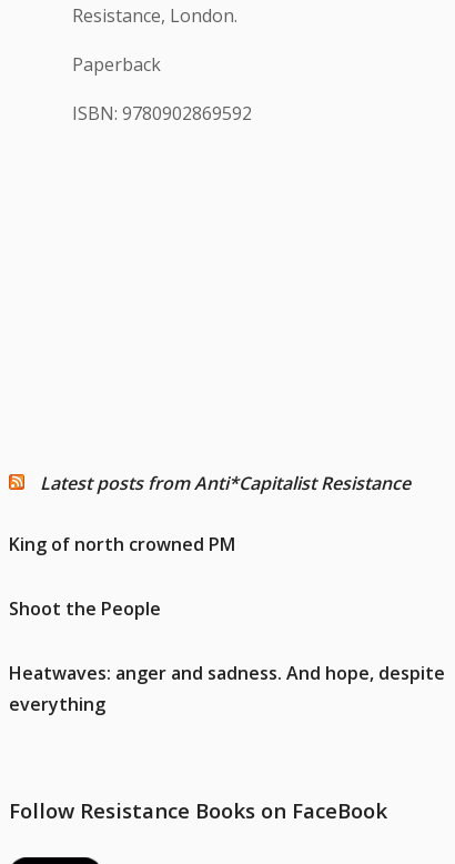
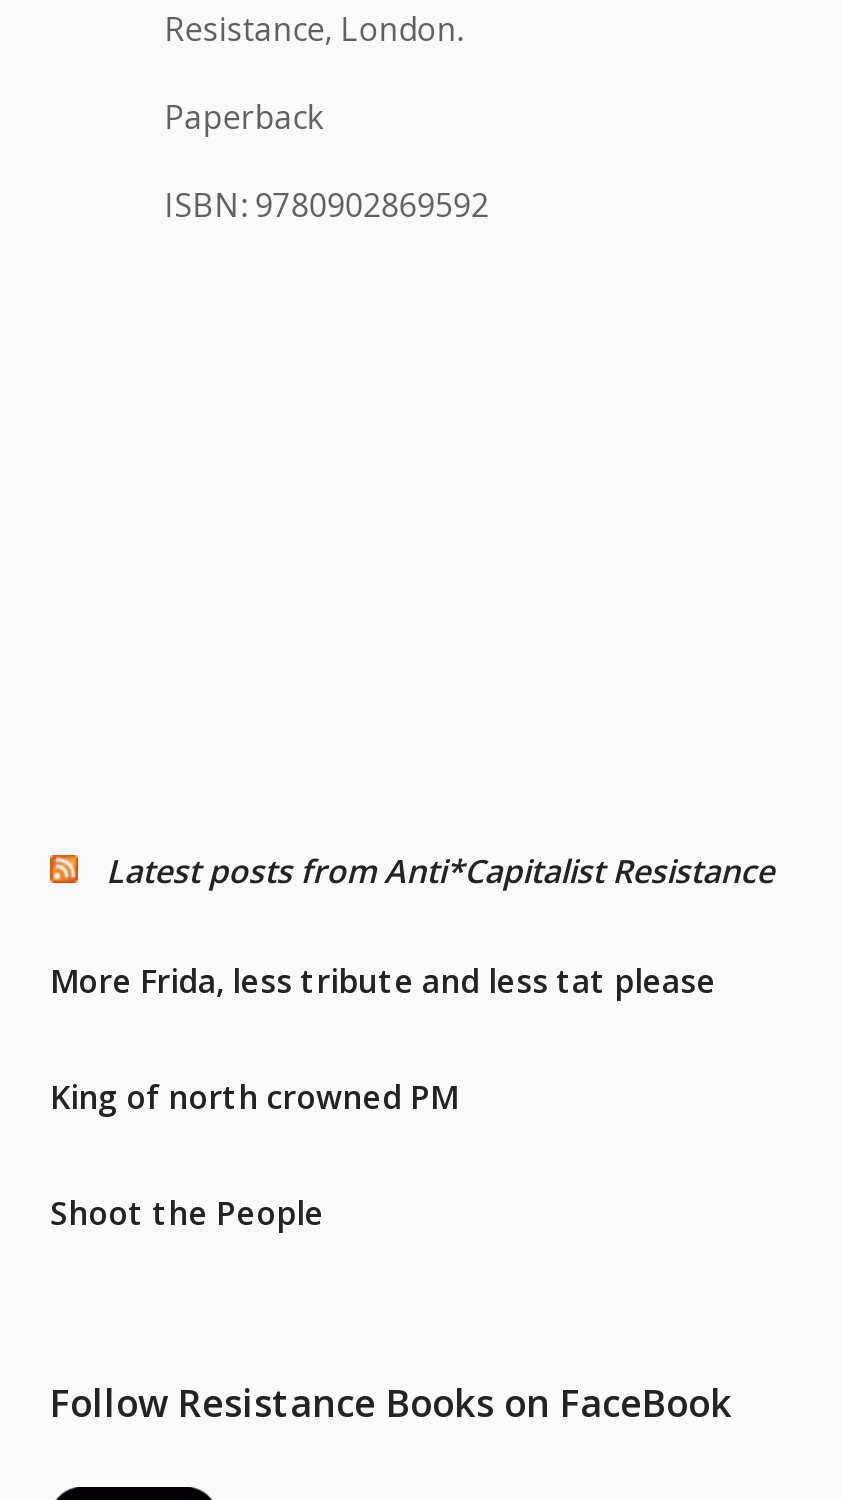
+ More Frida, less tribute and less tat please

moved down: King of north crowned PM | Shoot the People

- Heatwaves: anger and sadness. And hope, despite
- everything
